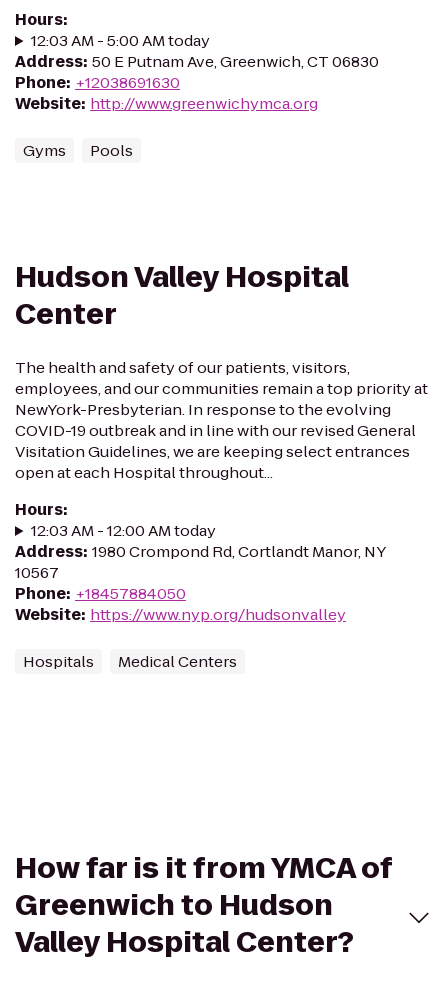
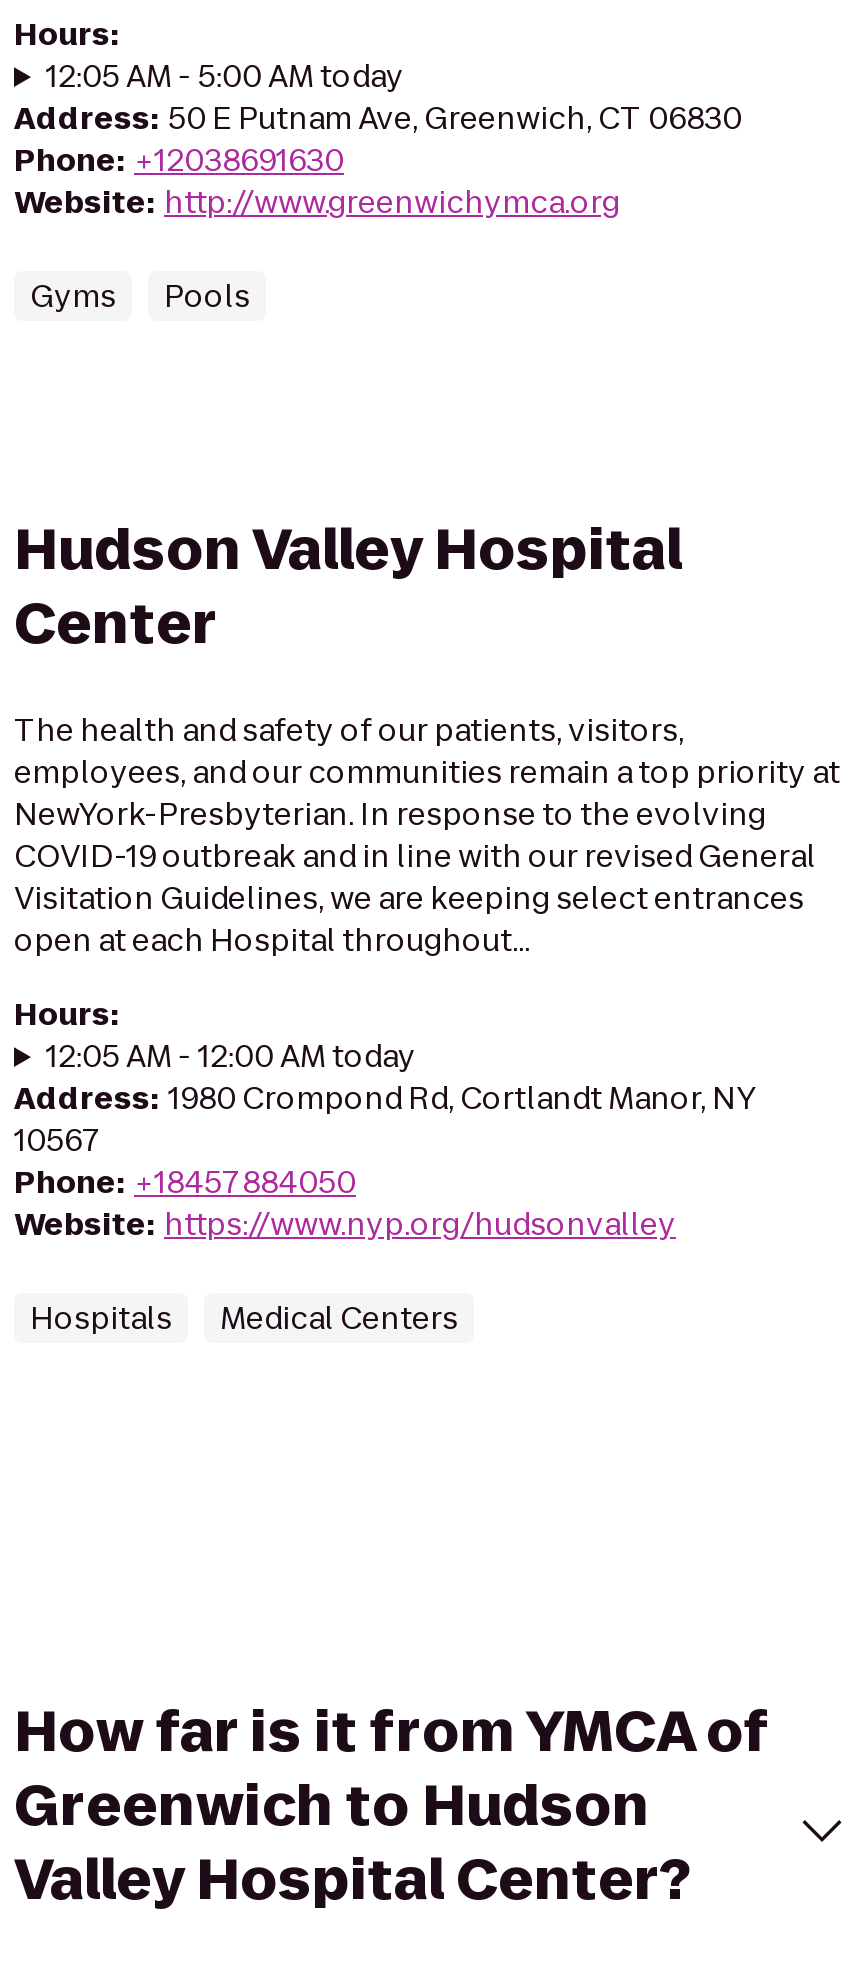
- 12:03 AM - 5:00 AM today
+ 12:05 AM - 5:00 AM today

- 12:03 AM - 12:00 AM today
+ 12:05 AM - 12:00 AM today
